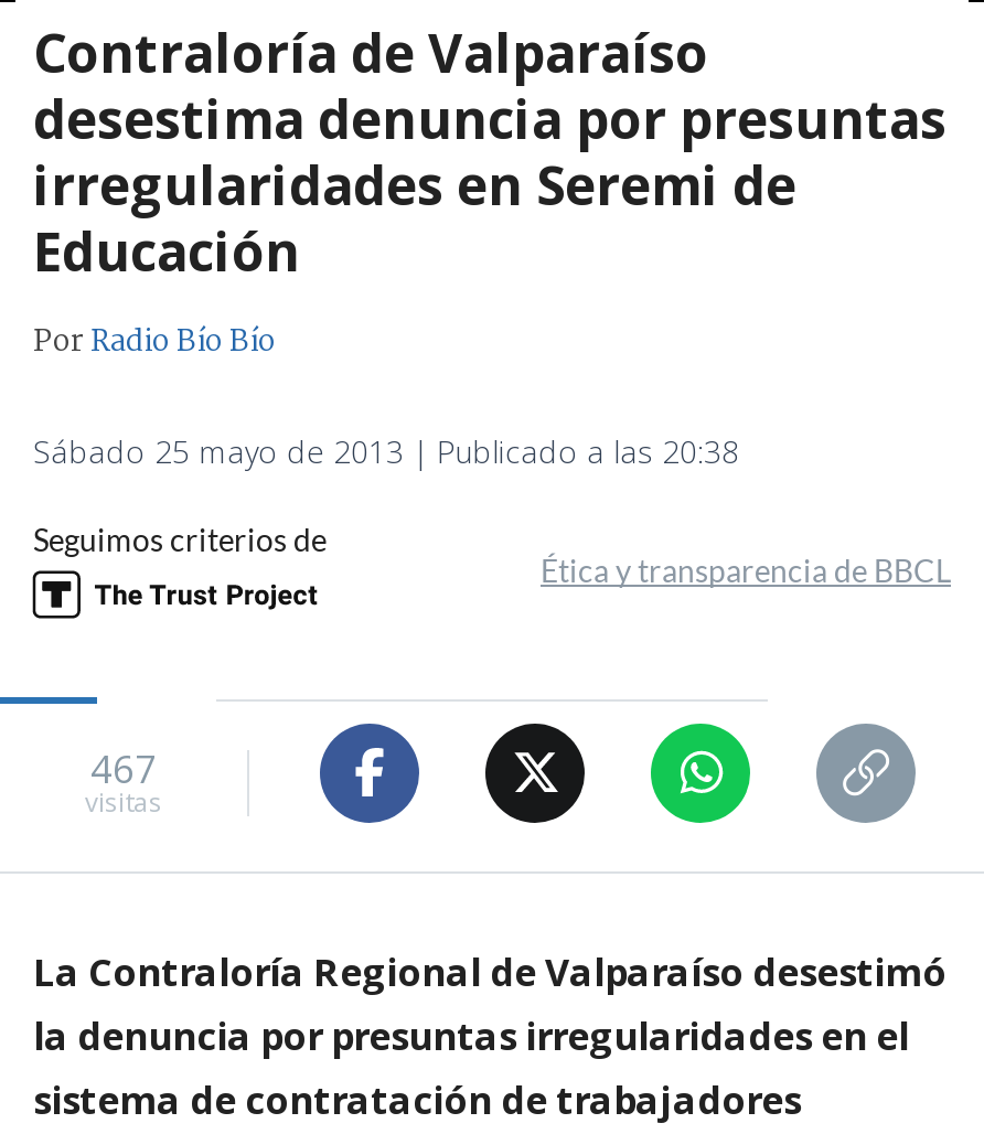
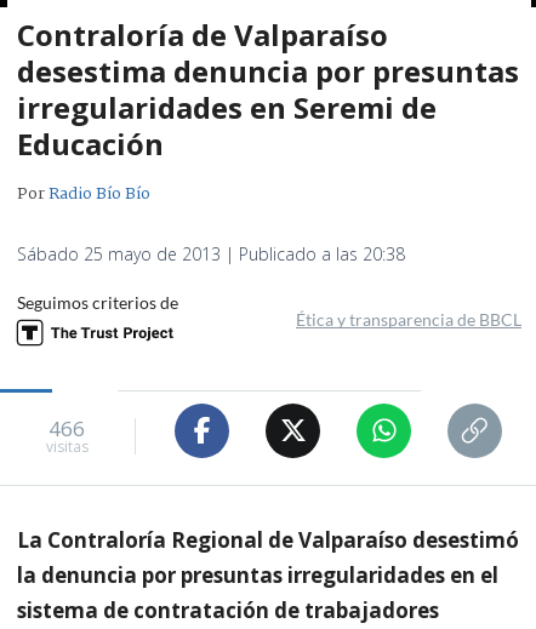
- 467
+ 466
